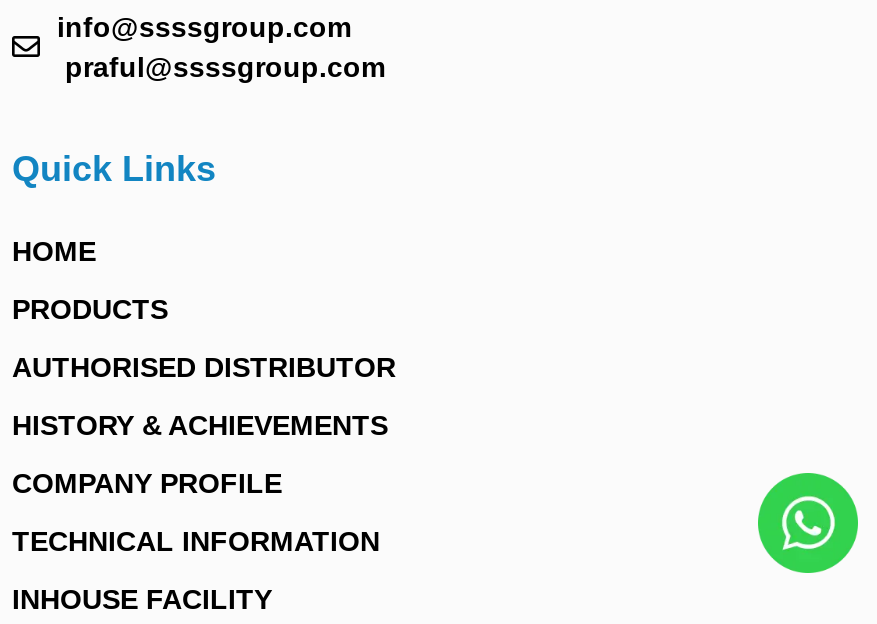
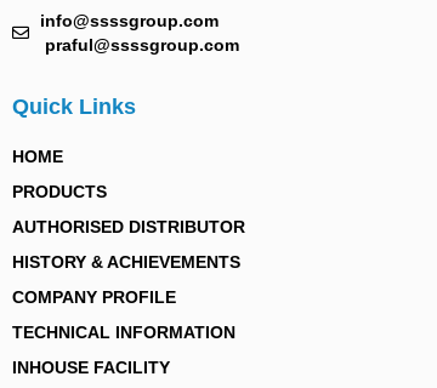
- [image]
